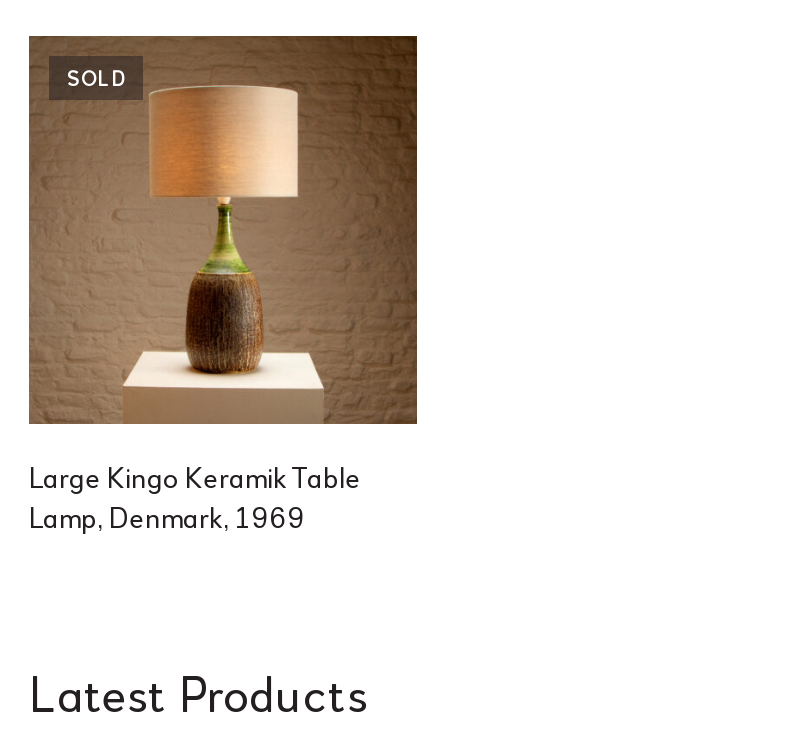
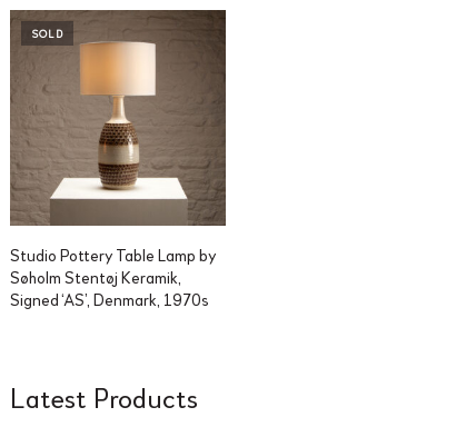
- [image]
- Large Kingo Keramik Table
- Lamp, Denmark, 1969
+ [image]
+ Studio Pottery Table Lamp by
+ Søholm Stentøj Keramik,
+ Signed ‘AS’, Denmark, 1970s
